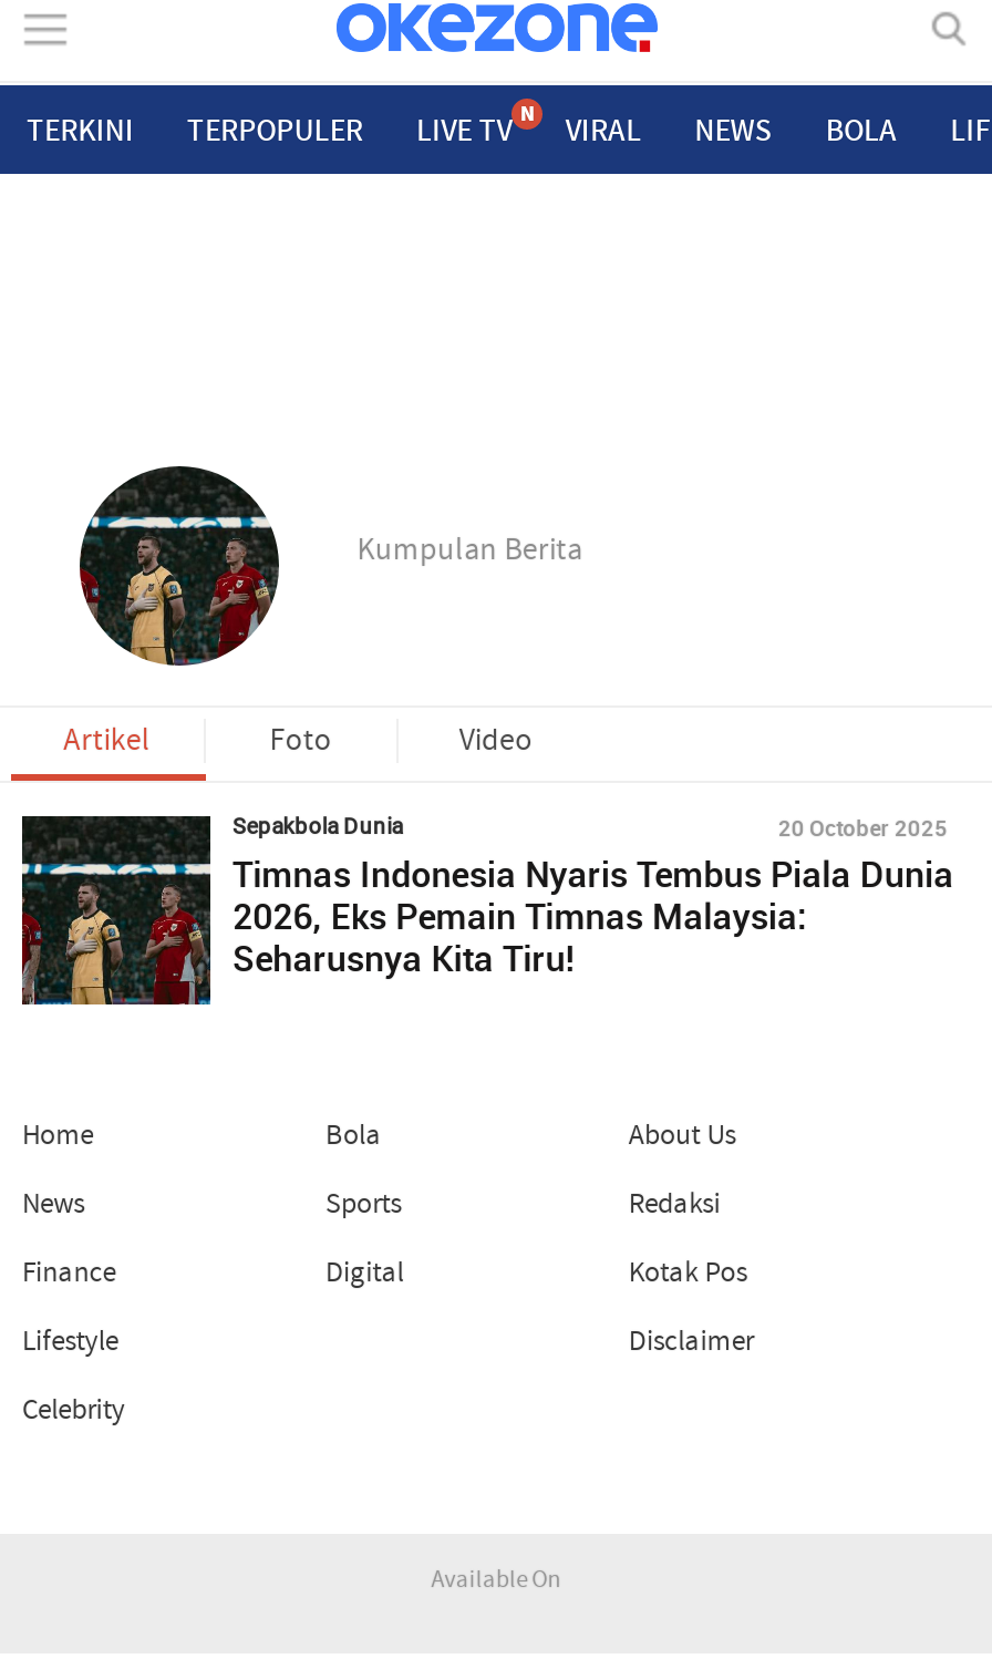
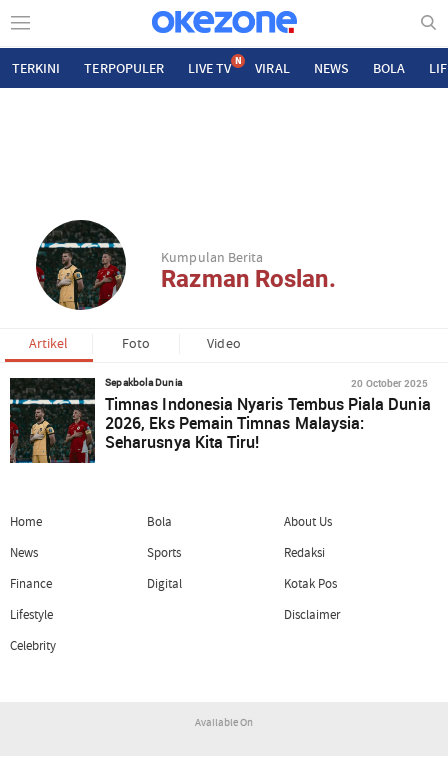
+ Razman Roslan.
